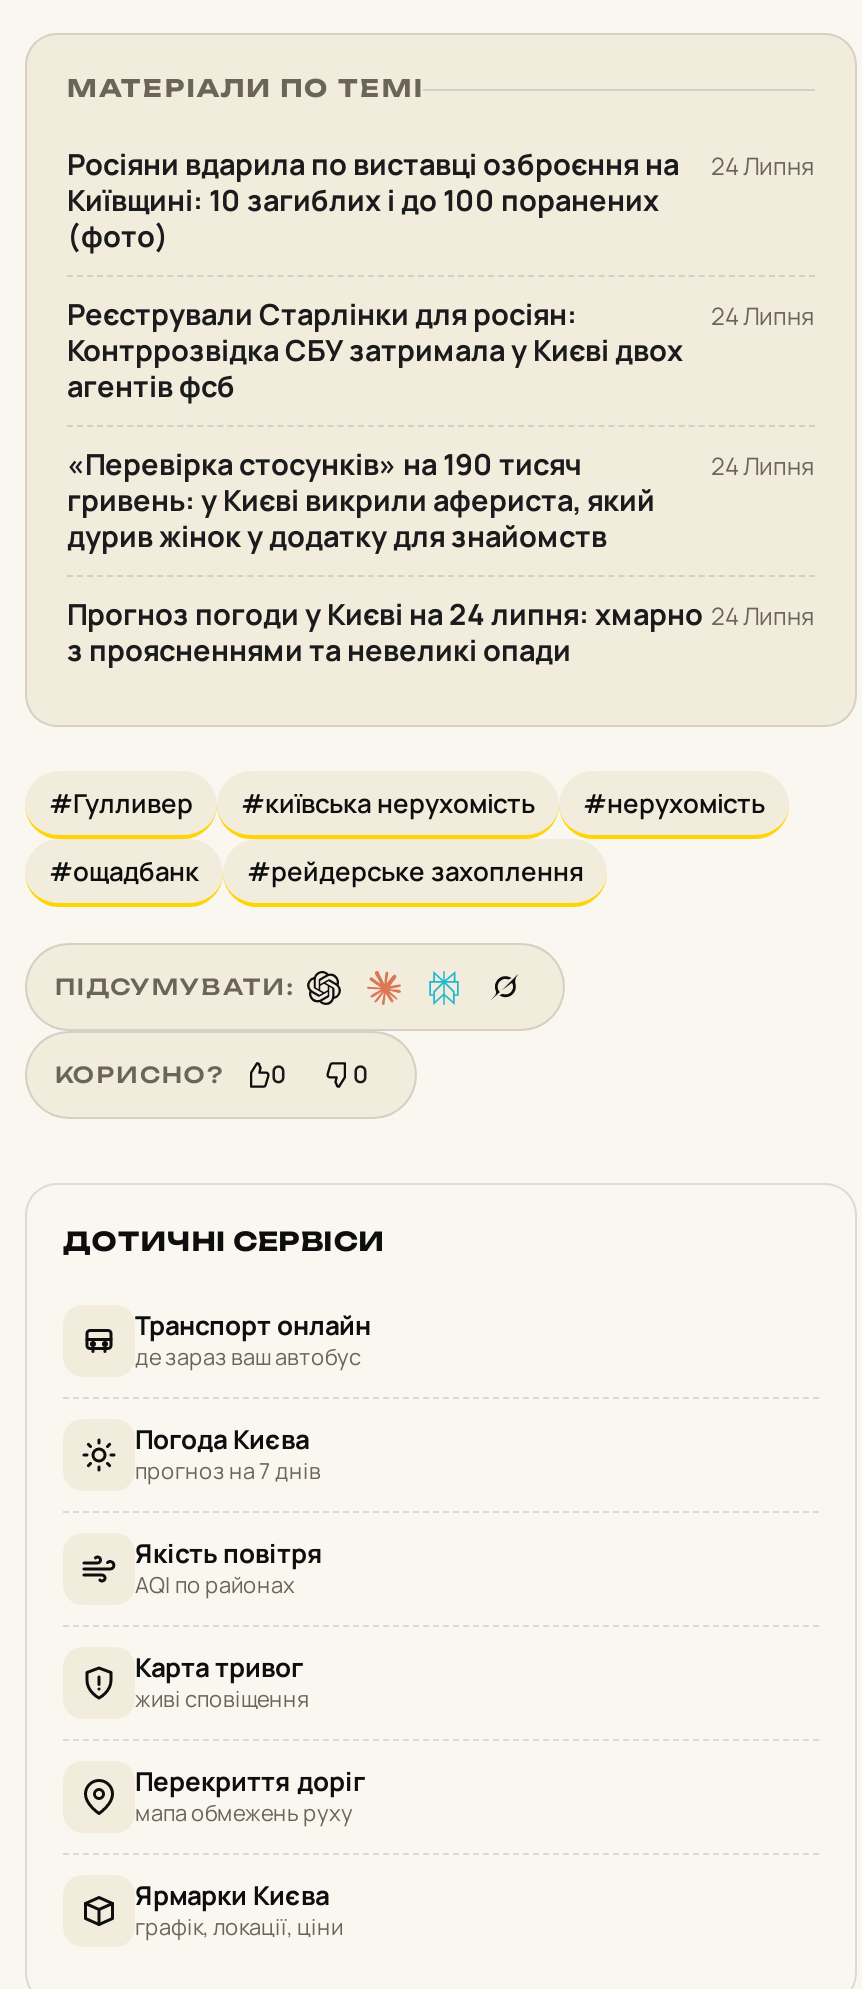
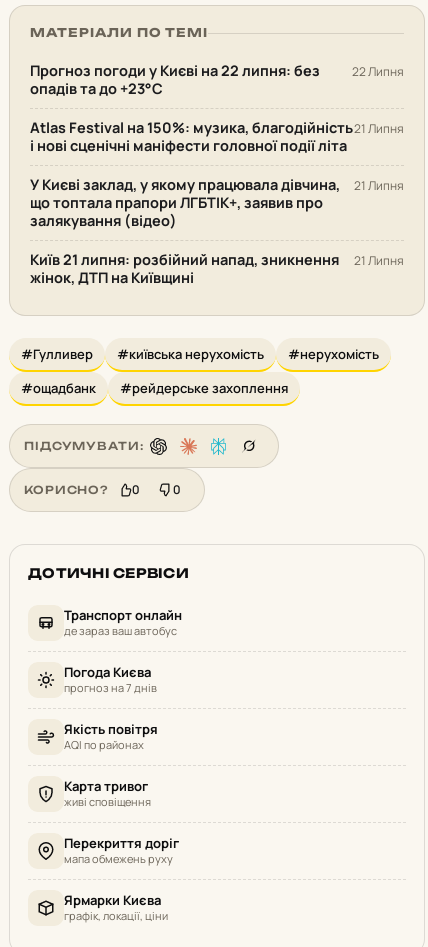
- Росіяни вдарила по виставці озброєння на
- Київщині: 10 загиблих і до 100 поранених
- (фото)
+ Прогноз погоди у Києві на 22 липня: без
+ опадів та до +23°С

- 24 Липня
+ 22 Липня

- Реєстрували Старлінки для росіян:
- Контррозвідка СБУ затримала у Києві двох
- агентів фсб
+ Atlas Festival на 150%: музика, благодійність
+ і нові сценічні маніфести головної події літа

- 24 Липня
+ 21 Липня

- «Перевірка стосунків» на 190 тисяч
- гривень: у Києві викрили афериста, який
- дурив жінок у додатку для знайомств
+ У Києві заклад, у якому працювала дівчина,
+ що топтала прапори ЛГБТІК+, заявив про
+ залякування (відео)

- 24 Липня
+ 21 Липня

- Прогноз погоди у Києві на 24 липня: хмарно
- з проясненнями та невеликі опади
+ Київ 21 липня: розбійний напад, зникнення
+ жінок, ДТП на Київщині

- 24 Липня
+ 21 Липня
